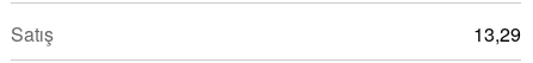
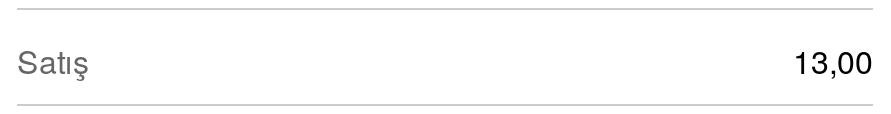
- 13,29
+ 13,00
